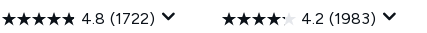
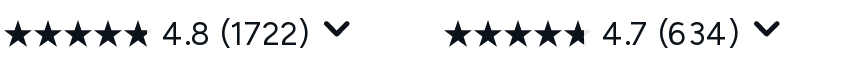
- 4.2 (1983)
+ 4.7 (634)
